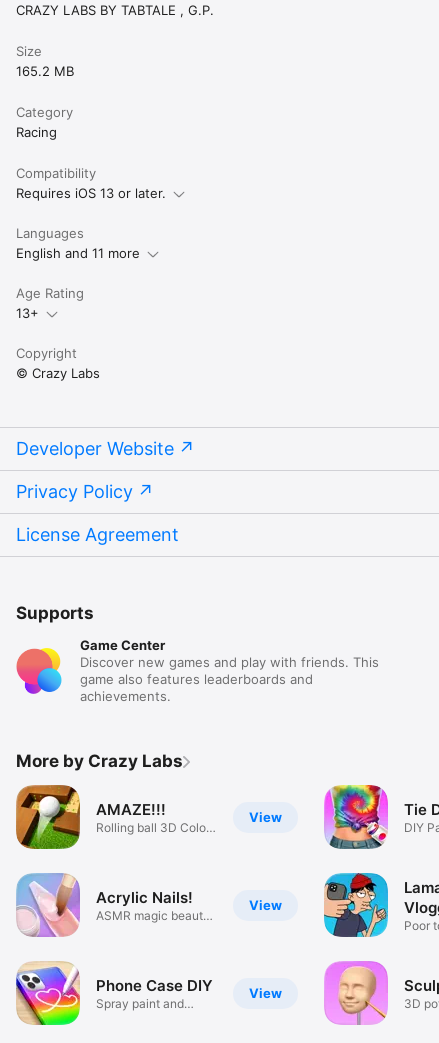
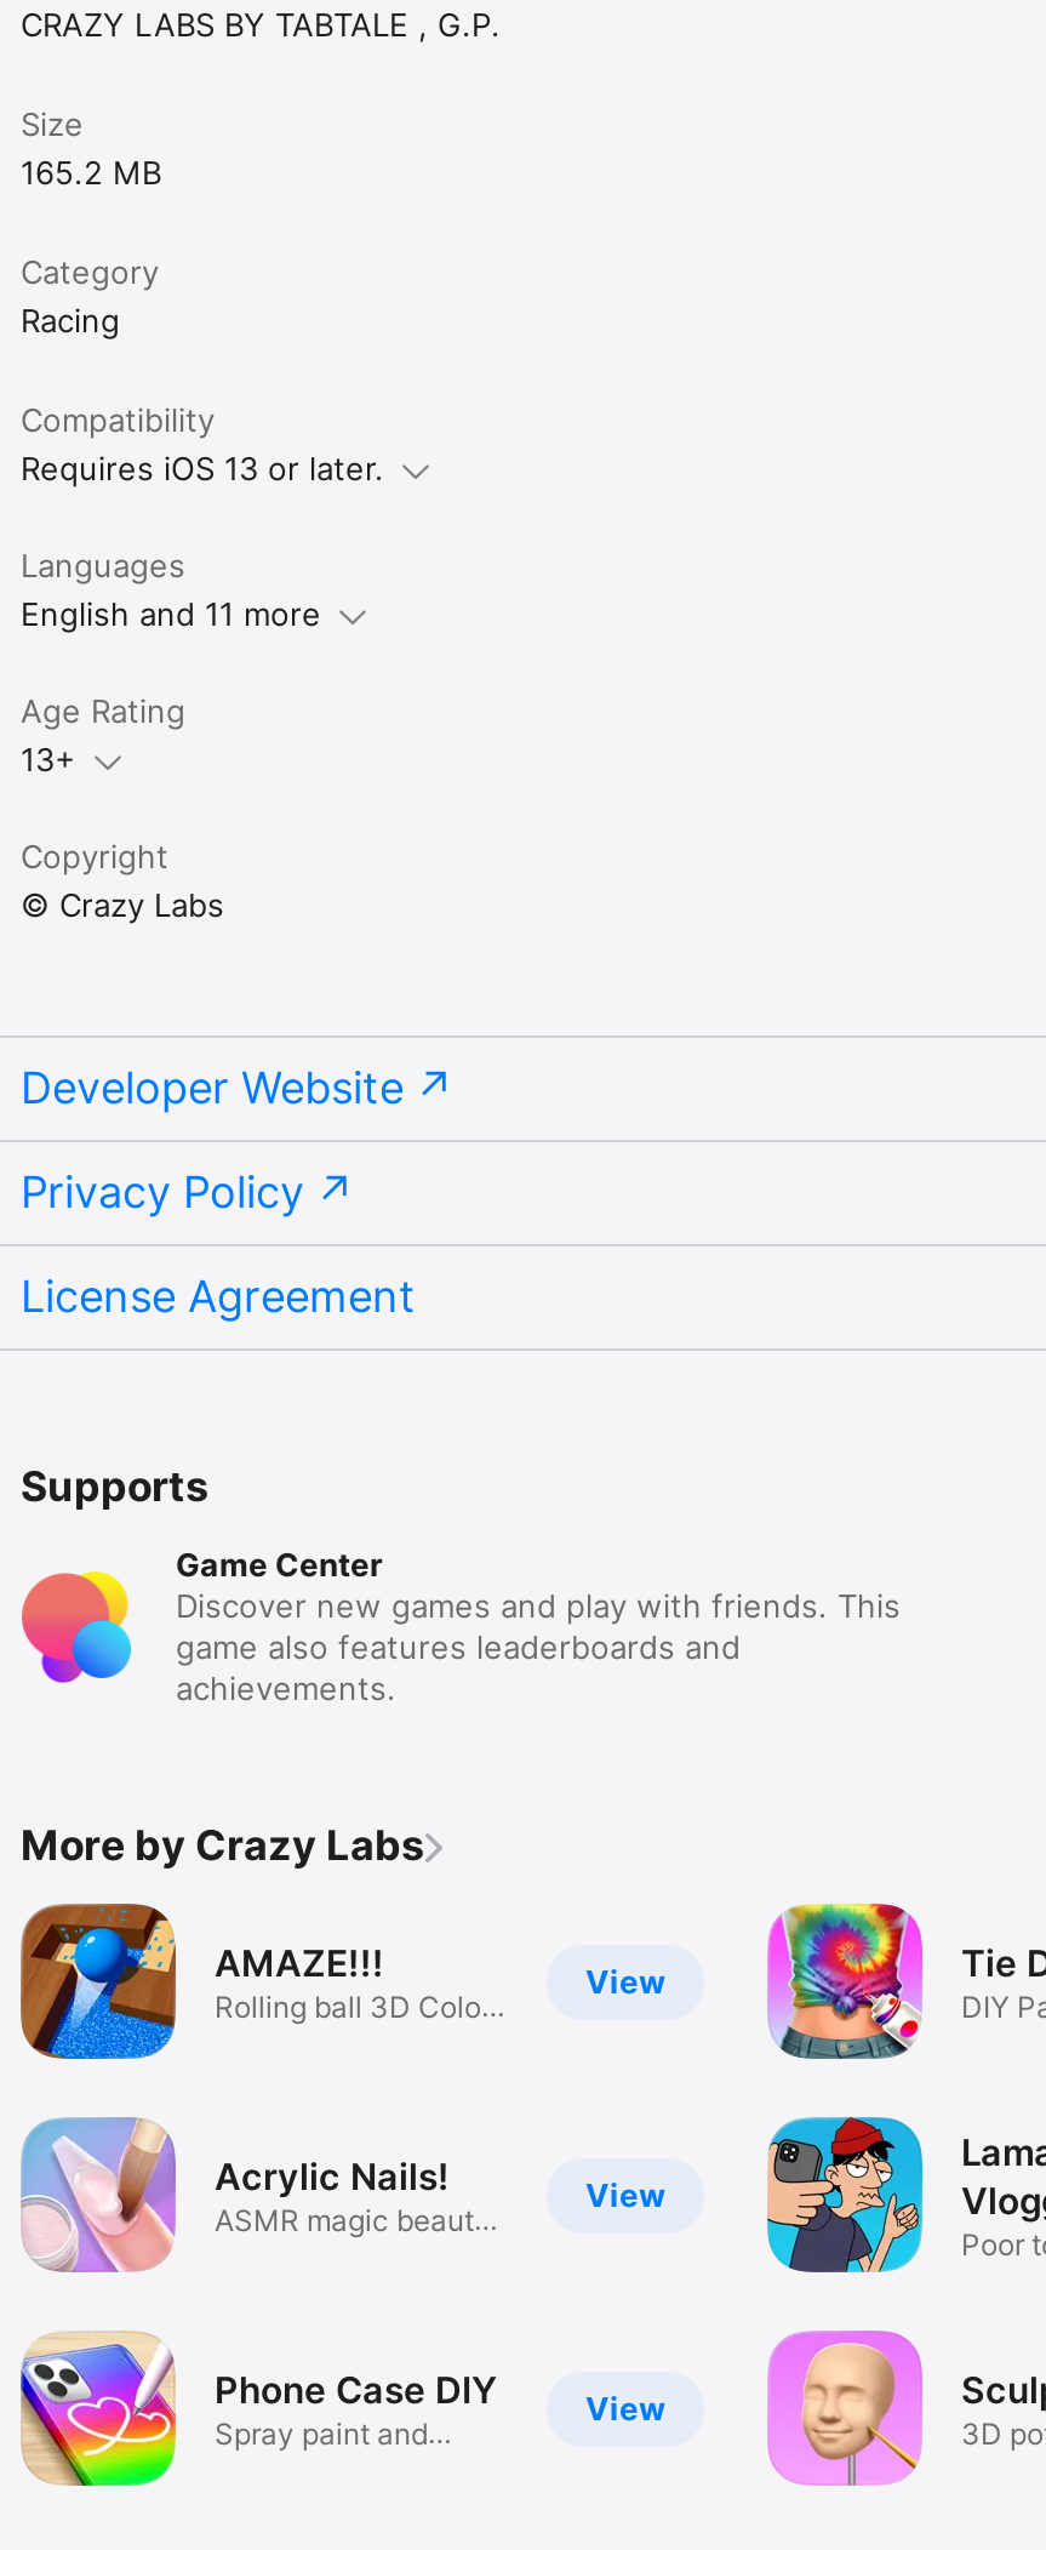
- [image]
+ [image]
